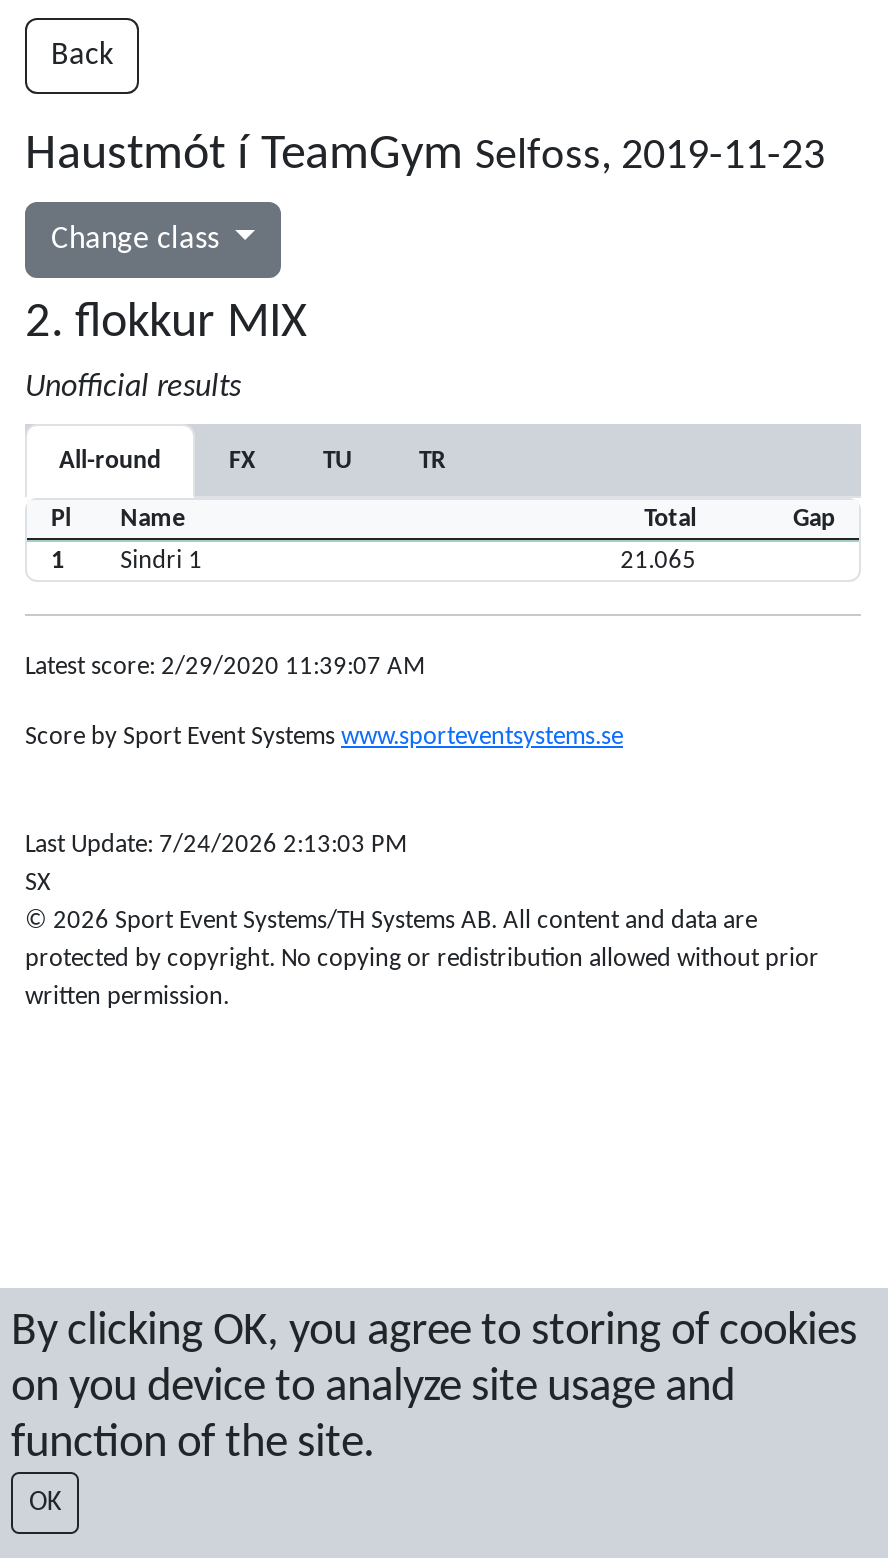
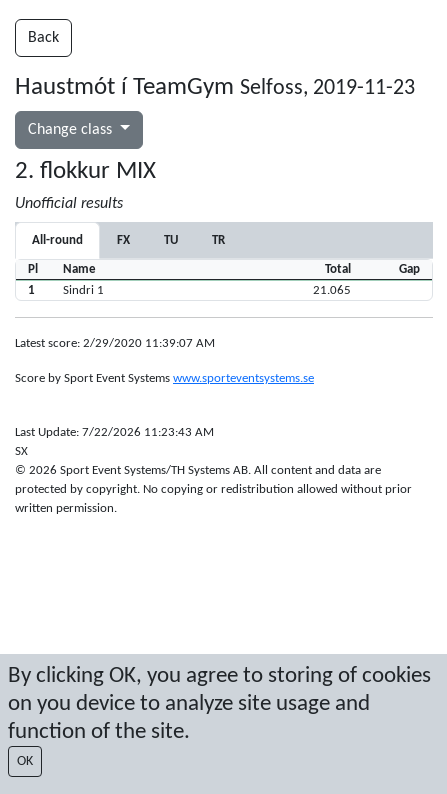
- Last Update: 7/24/2026 2:13:03 PM
+ Last Update: 7/22/2026 11:23:43 AM
